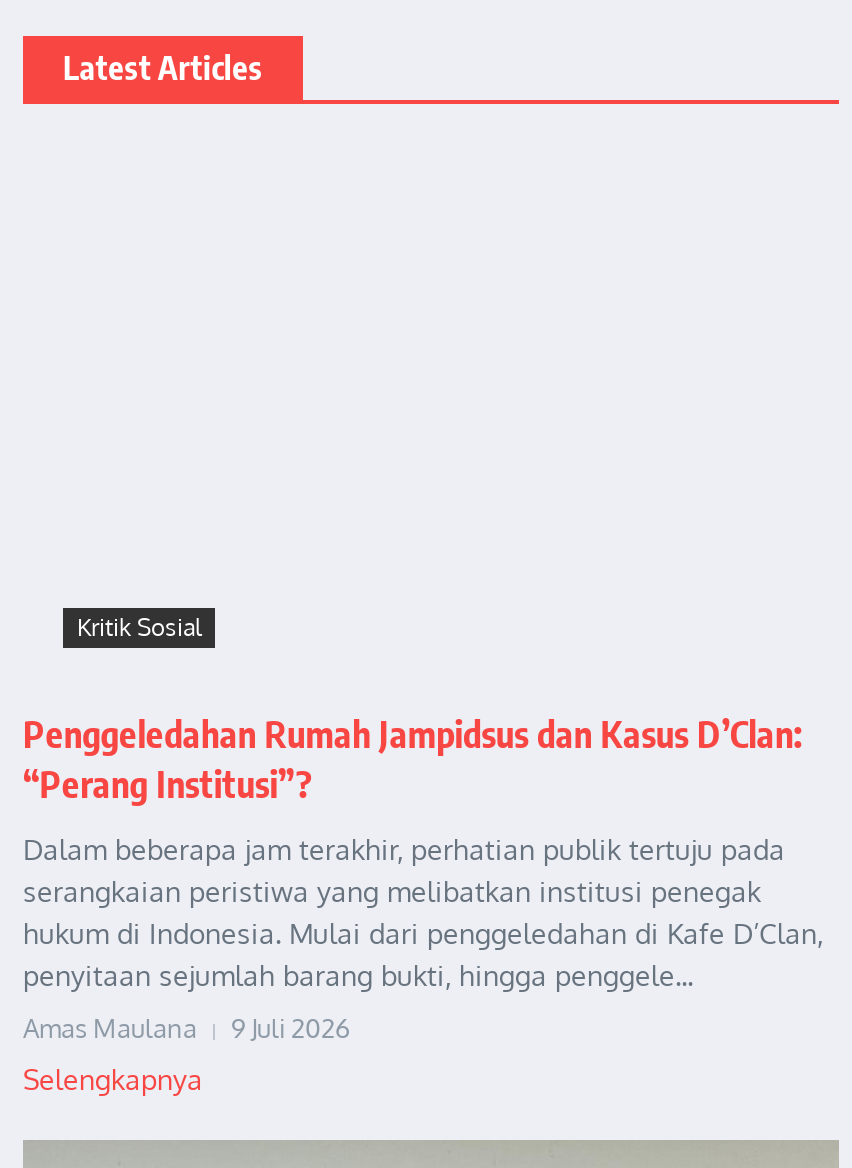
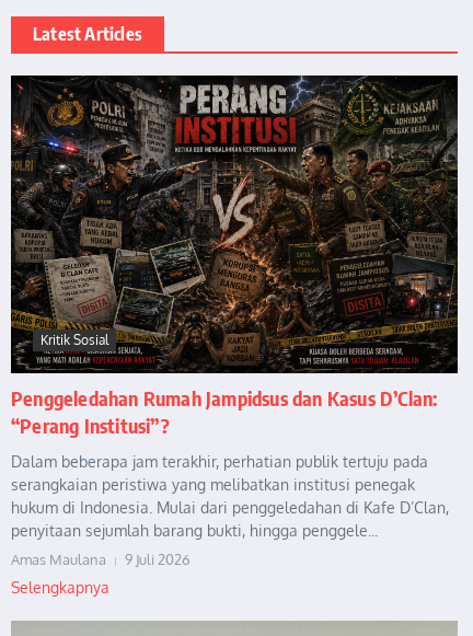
+ [image]
